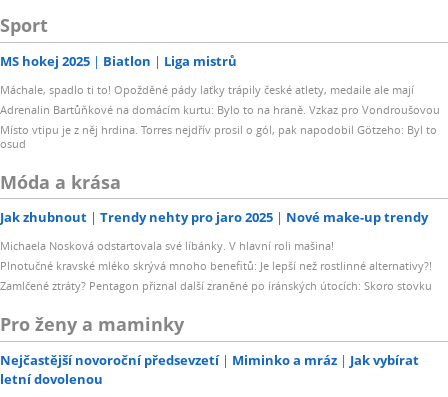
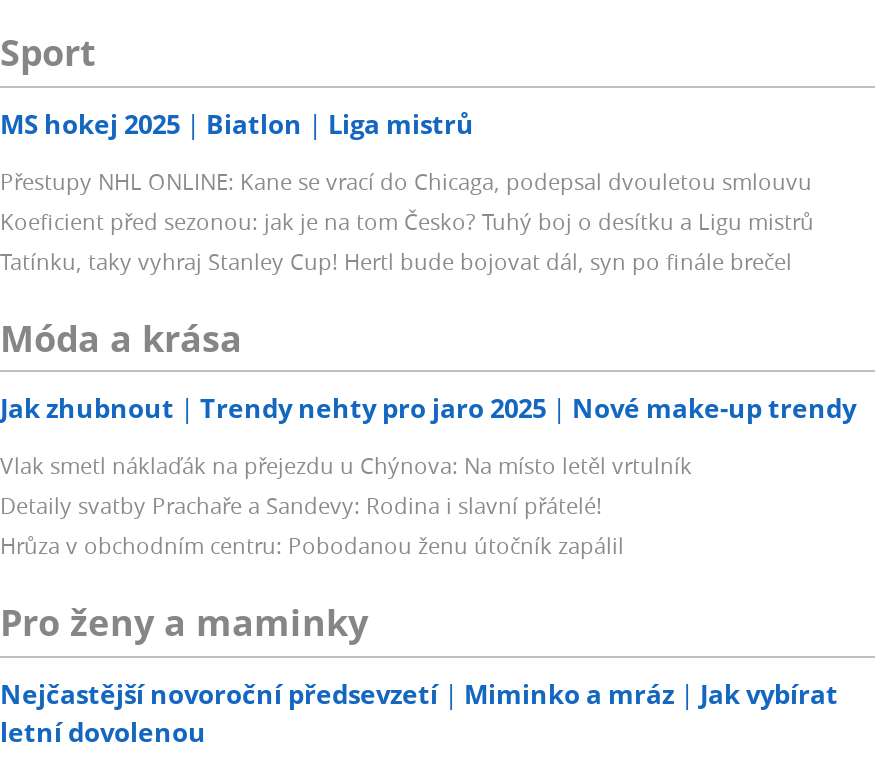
- Máchale, spadlo ti to! Opožděné pády laťky trápily české atlety, medaile ale mají
- Adrenalin Bartůňkové na domácím kurtu: Bylo to na hraně. Vzkaz pro Vondroušovou
- Místo vtipu je z něj hrdina. Torres nejdřív prosil o gól, pak napodobil Götzeho: Byl to
- osud
+ Přestupy NHL ONLINE: Kane se vrací do Chicaga, podepsal dvouletou smlouvu
+ Koeficient před sezonou: jak je na tom Česko? Tuhý boj o desítku a Ligu mistrů
+ Tatínku, taky vyhraj Stanley Cup! Hertl bude bojovat dál, syn po finále brečel

- Michaela Nosková odstartovala své líbánky. V hlavní roli mašina!
- Plnotučné kravské mléko skrývá mnoho benefitů: Je lepší než rostlinné alternativy?!
- Zamlčené ztráty? Pentagon přiznal další zraněné po íránských útocích: Skoro stovku
+ Vlak smetl náklaďák na přejezdu u Chýnova: Na místo letěl vrtulník
+ Detaily svatby Prachaře a Sandevy: Rodina i slavní přátelé!
+ Hrůza v obchodním centru: Pobodanou ženu útočník zapálil
